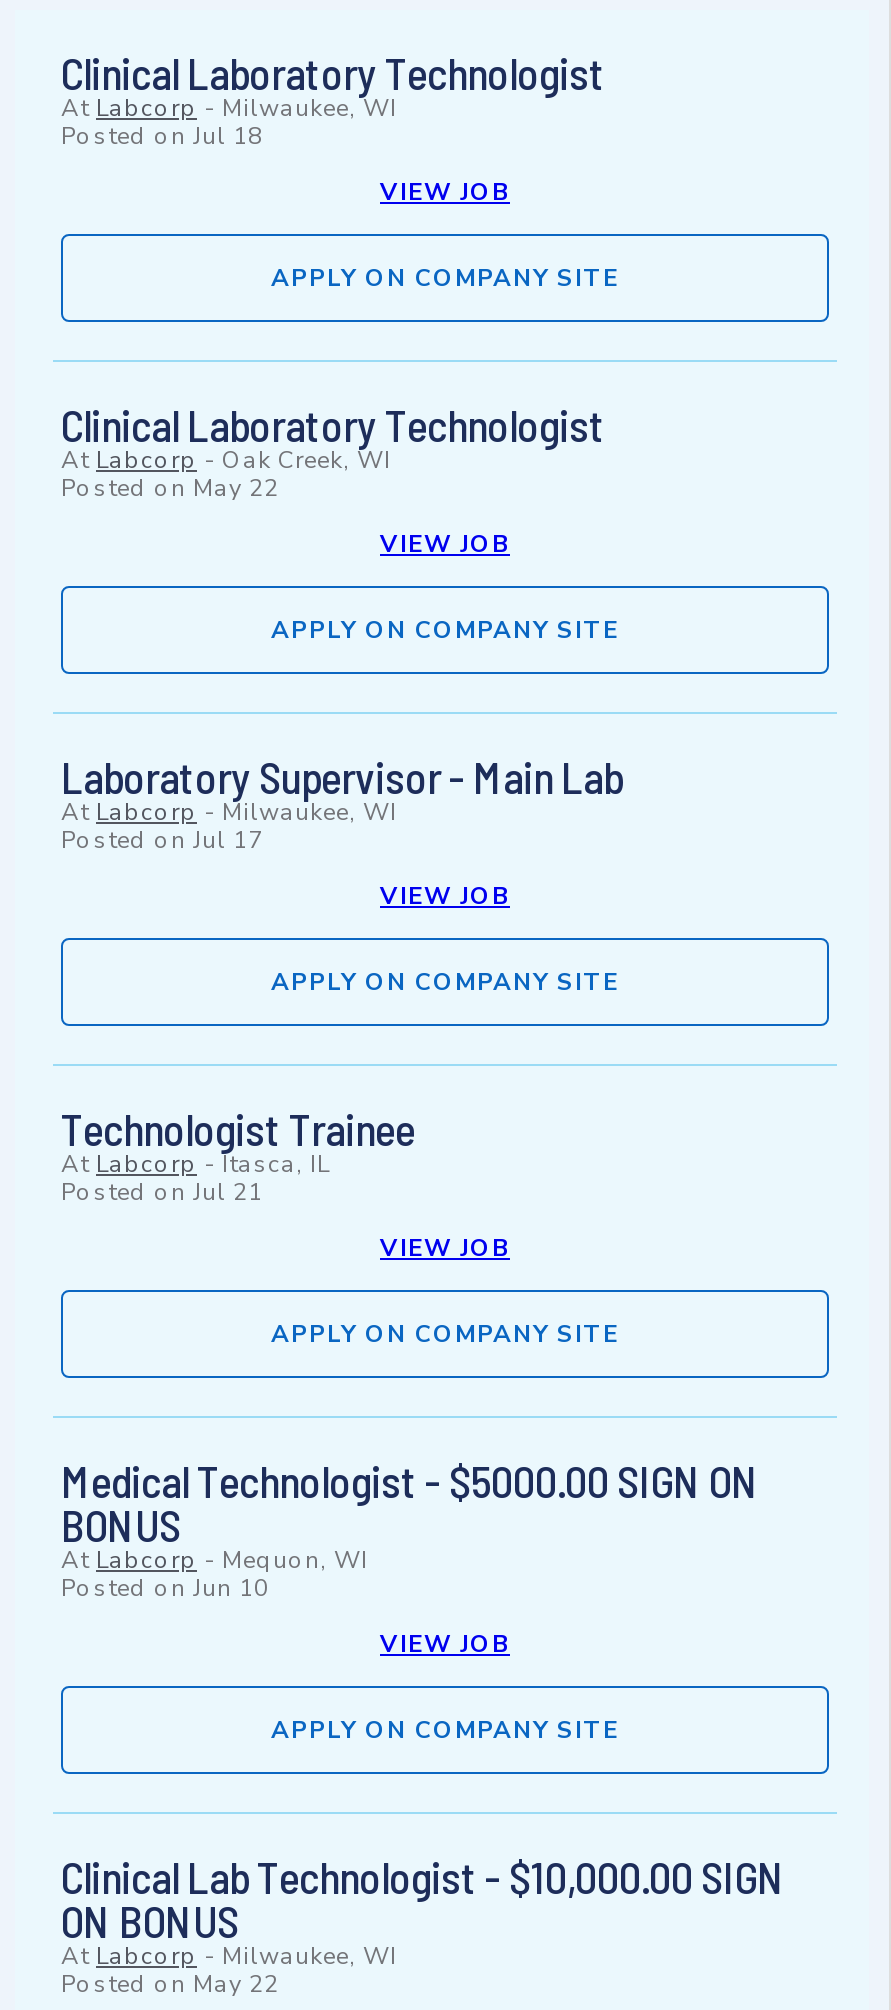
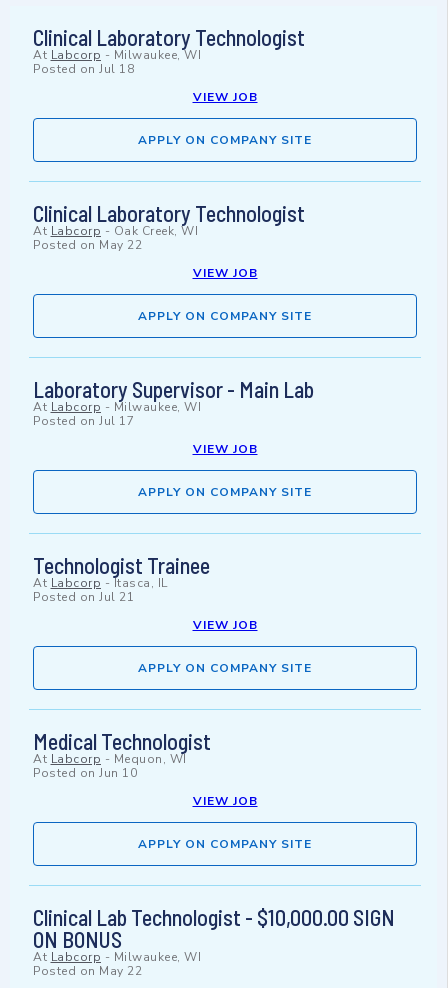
- Medical Technologist - $5000.00 SIGN ON
- BONUS
+ Medical Technologist
